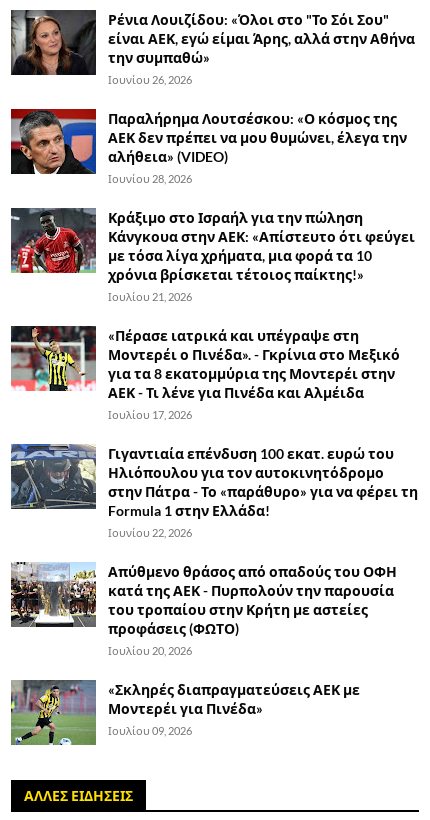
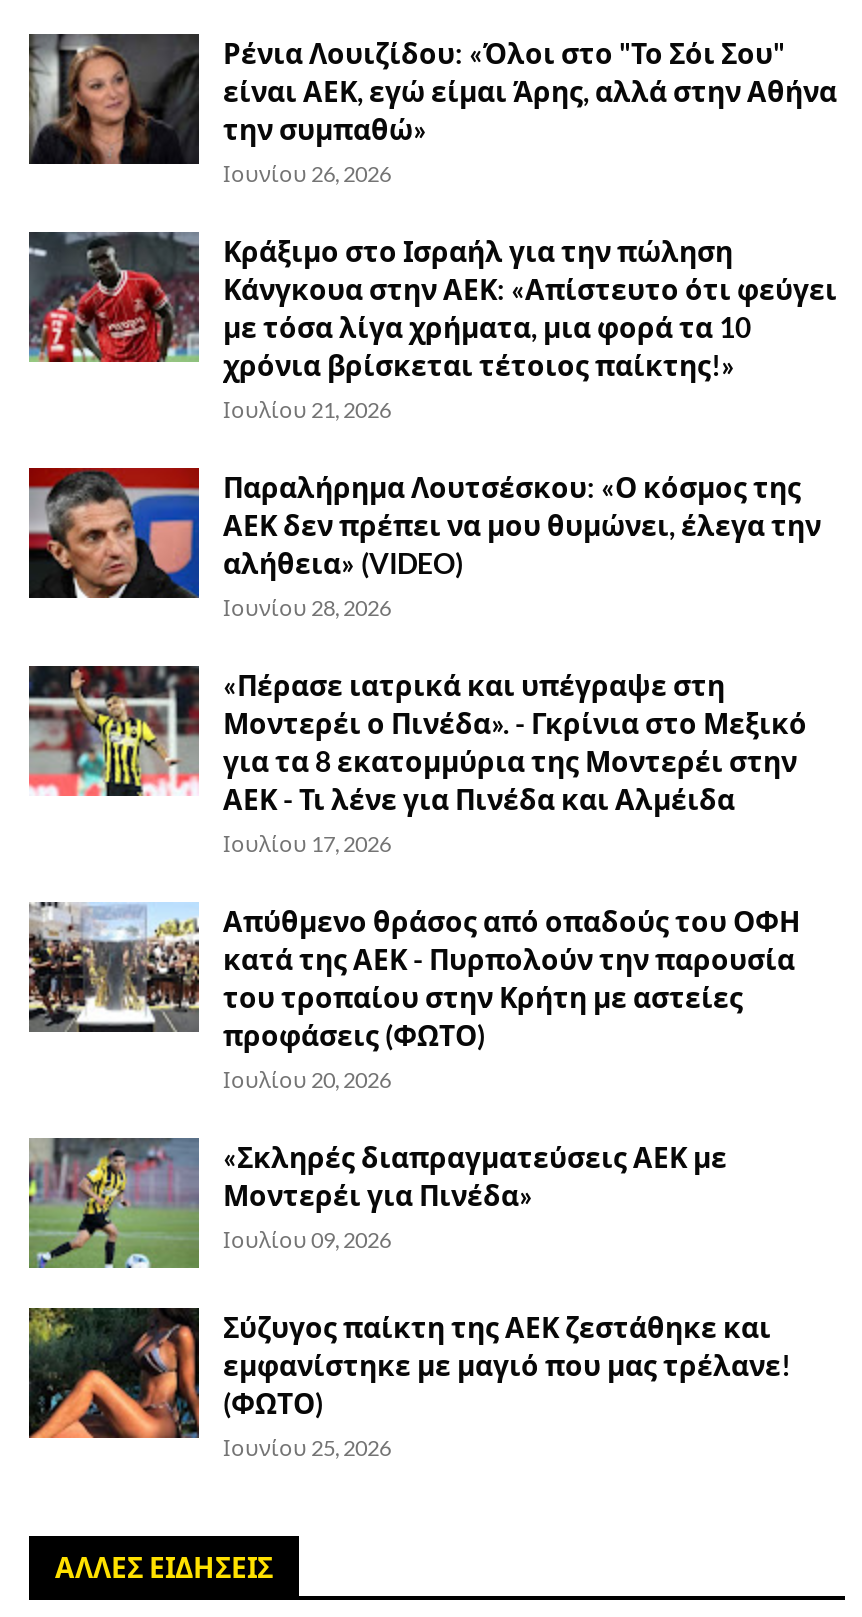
moved down: [image] | Παραλήρημα Λουτσέσκου: «Ο κόσμος της | ΑΕΚ δεν πρέπει να μου θυμώνει, έλεγα την | αλήθεια» (VIDEO) | Ιουνίου 28, 2026

moved up: [image] | Κράξιμο στο Ισραήλ για την πώληση | Κάνγκουα στην ΑΕΚ: «Απίστευτο ότι φεύγει | με τόσα λίγα χρήματα, μια φορά τα 10 | χρόνια βρίσκεται τέτοιος παίκτης!» | Ιουλίου 21, 2026

- [image]
- Γιγαντιαία επένδυση 100 εκατ. ευρώ του
- Ηλιόπουλου για τον αυτοκινητόδρομο
- στην Πάτρα - Το «παράθυρο» για να φέρει τη
- Formula 1 στην Ελλάδα!
- Ιουνίου 22, 2026

moved up: [image] | Απύθμενο θράσος από οπαδούς του ΟΦΗ | κατά της ΑΕΚ - Πυρπολούν την παρουσία | ... | Μοντερέι για Πινέδα» | Ιουλίου 09, 2026

+ [image]
+ Σύζυγος παίκτη της ΑΕΚ ζεστάθηκε και
+ εμφανίστηκε με μαγιό που μας τρέλανε!
+ (ΦΩΤΟ)
+ Ιουνίου 25, 2026
